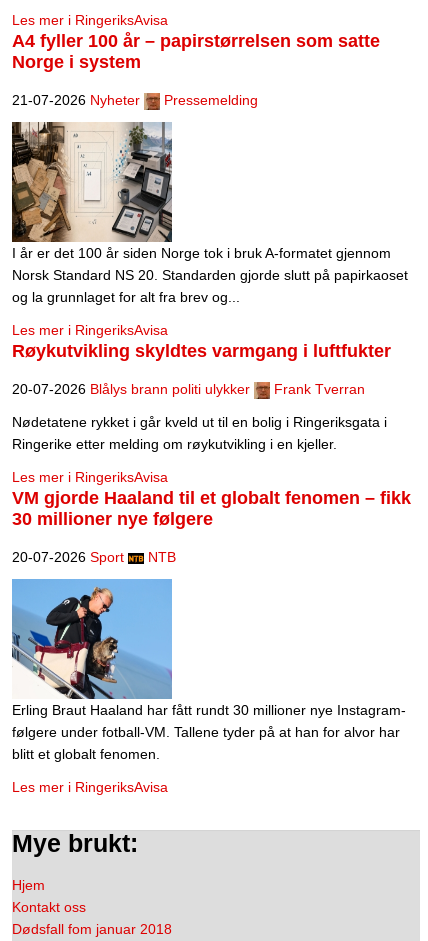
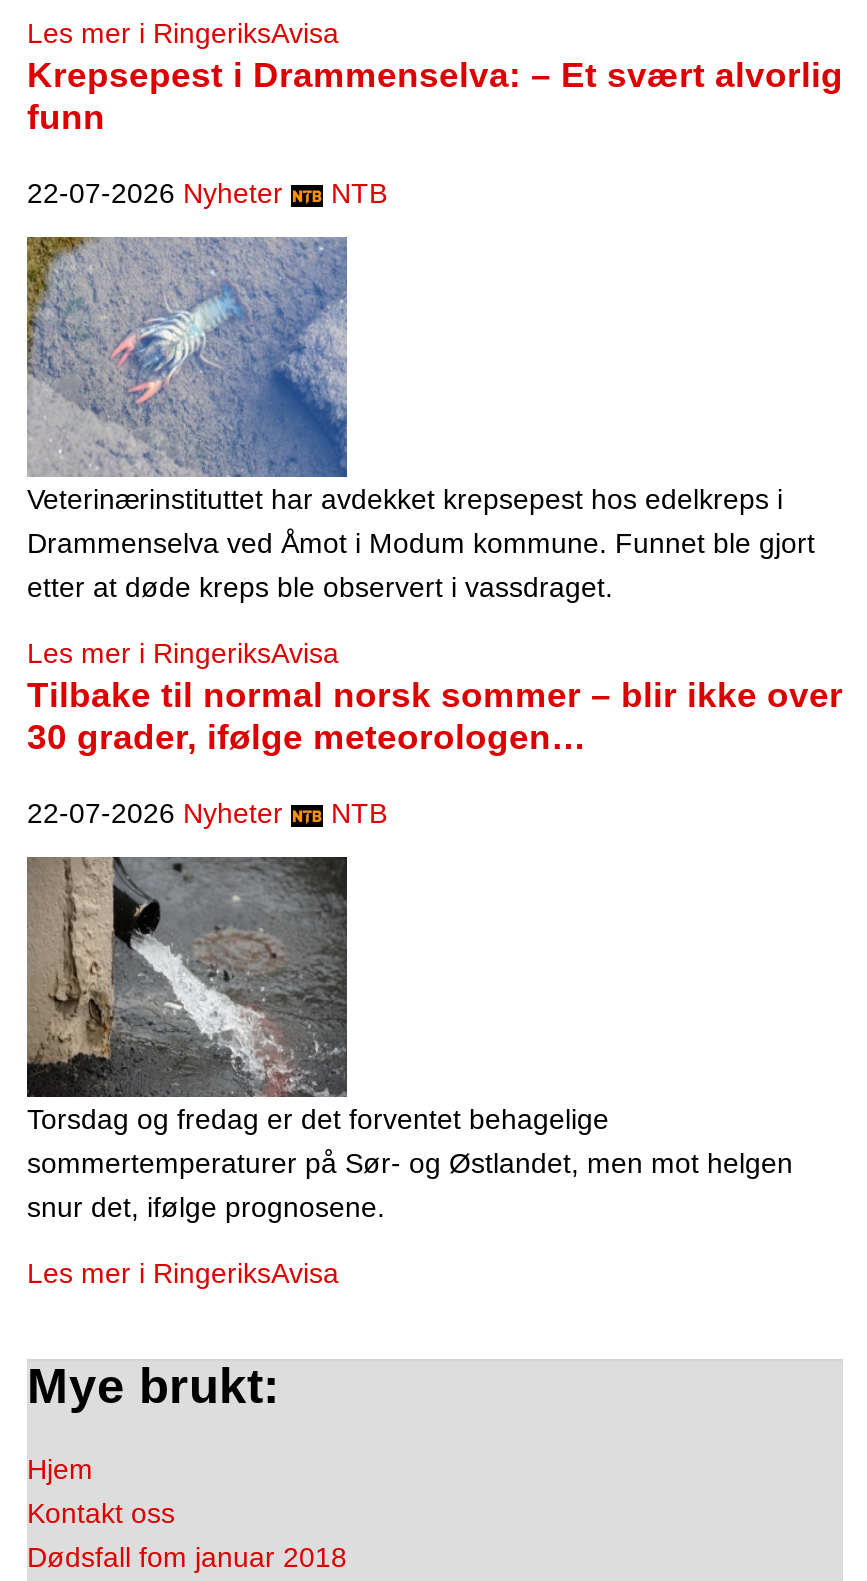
- A4 fyller 100 år – papirstørrelsen som satte
- Norge i system
+ Krepsepest i Drammenselva: – Et svært alvorlig
+ funn

- 21-07-2026 Nyheter
- Pressemelding
+ 22-07-2026 Nyheter
+ NTB

- [image]
- I år er det 100 år siden Norge tok i bruk A-formatet gjennom
- Norsk Standard NS 20. Standarden gjorde slutt på papirkaoset
- og la grunnlaget for alt fra brev og...
+ [image]
+ Veterinærinstituttet har avdekket krepsepest hos edelkreps i
+ Drammenselva ved Åmot i Modum kommune. Funnet ble gjort
+ etter at døde kreps ble observert i vassdraget.

- Røykutvikling skyldtes varmgang i luftfukter
- 20-07-2026 Blålys brann politi ulykker
- Frank Tverran
- Nødetatene rykket i går kveld ut til en bolig i Ringeriksgata i
- Ringerike etter melding om røykutvikling i en kjeller.
- Les mer i RingeriksAvisa
- VM gjorde Haaland til et globalt fenomen – fikk
- 30 millioner nye følgere
- 20-07-2026 Sport
+ Tilbake til normal norsk sommer – blir ikke over
+ 30 grader, ifølge meteorologen…
+ 22-07-2026 Nyheter

- [image]
- Erling Braut Haaland har fått rundt 30 millioner nye Instagram-
- følgere under fotball-VM. Tallene tyder på at han for alvor har
- blitt et globalt fenomen.
+ [image]
+ Torsdag og fredag er det forventet behagelige
+ sommertemperaturer på Sør- og Østlandet, men mot helgen
+ snur det, ifølge prognosene.
